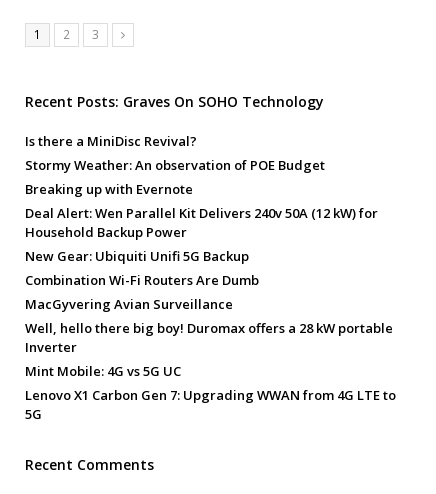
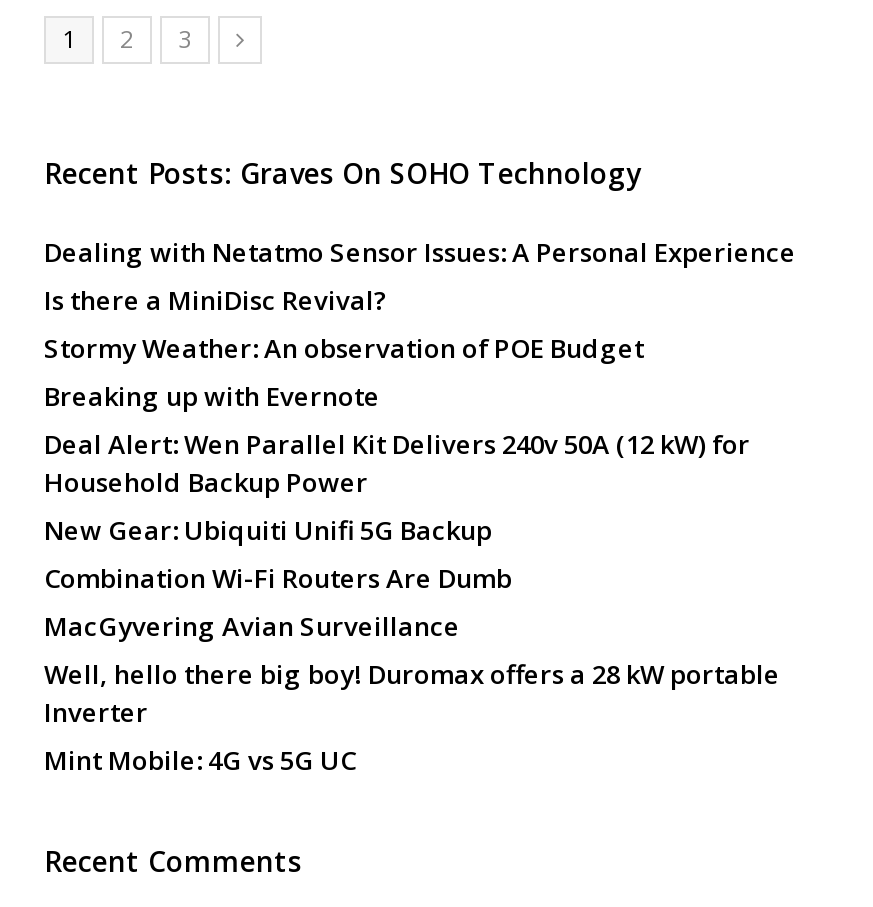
+ Dealing with Netatmo Sensor Issues: A Personal Experience

moved down: Is there a MiniDisc Revival? | Stormy Weather: An observation of POE Budget | Breaking up with Evernote | ... | Inverter | Mint Mobile: 4G vs 5G UC

- Lenovo X1 Carbon Gen 7: Upgrading WWAN from 4G LTE to
- 5G
